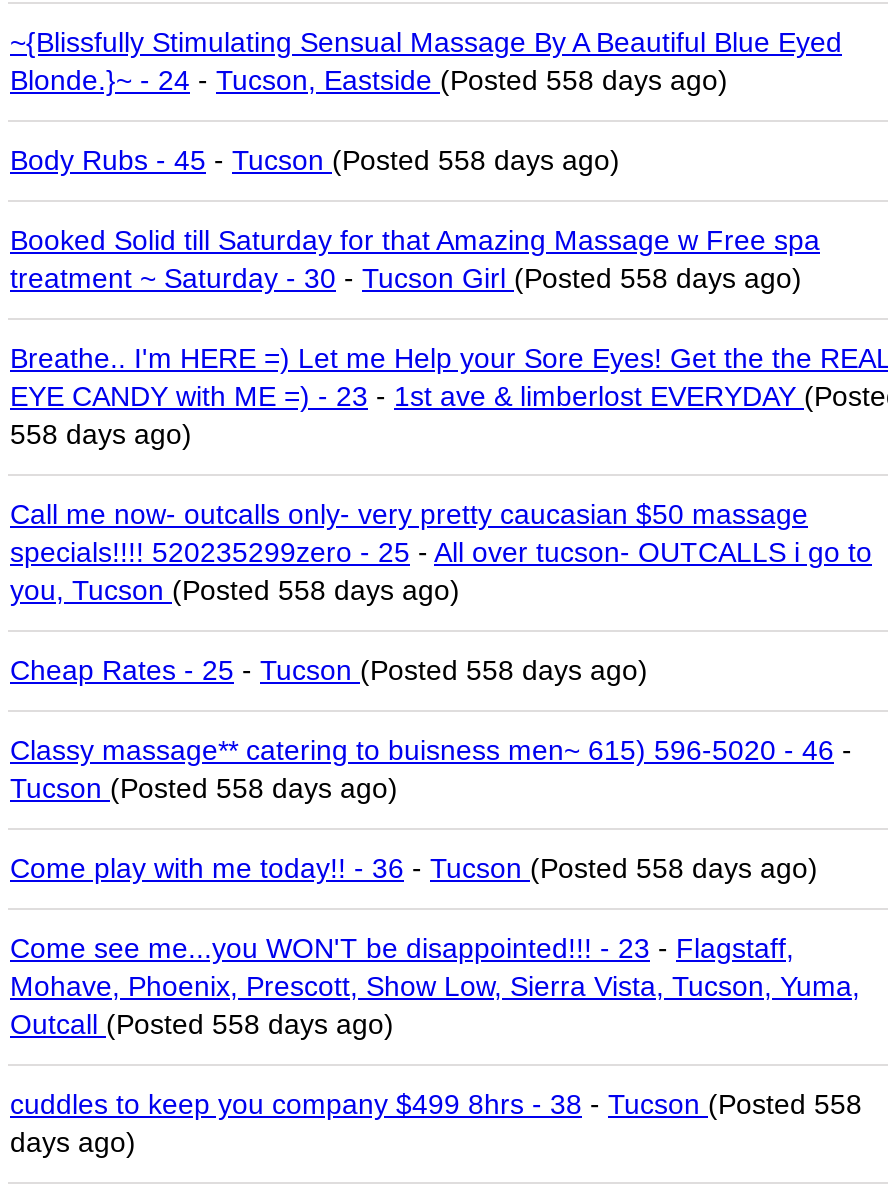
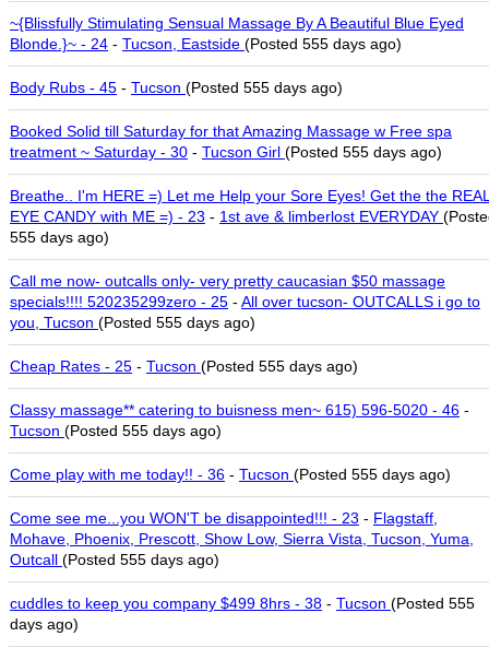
- Blonde.}~ - 24 - Tucson, Eastside (Posted 558 days ago)
+ Blonde.}~ - 24 - Tucson, Eastside (Posted 555 days ago)

- Body Rubs - 45 - Tucson (Posted 558 days ago)
+ Body Rubs - 45 - Tucson (Posted 555 days ago)

- treatment ~ Saturday - 30 - Tucson Girl (Posted 558 days ago)
+ treatment ~ Saturday - 30 - Tucson Girl (Posted 555 days ago)

- 558 days ago)
+ 555 days ago)

- you, Tucson (Posted 558 days ago)
+ you, Tucson (Posted 555 days ago)

- Cheap Rates - 25 - Tucson (Posted 558 days ago)
+ Cheap Rates - 25 - Tucson (Posted 555 days ago)

- Tucson (Posted 558 days ago)
+ Tucson (Posted 555 days ago)

- Come play with me today!! - 36 - Tucson (Posted 558 days ago)
+ Come play with me today!! - 36 - Tucson (Posted 555 days ago)

- Outcall (Posted 558 days ago)
+ Outcall (Posted 555 days ago)

- cuddles to keep you company $499 8hrs - 38 - Tucson (Posted 558
+ cuddles to keep you company $499 8hrs - 38 - Tucson (Posted 555
